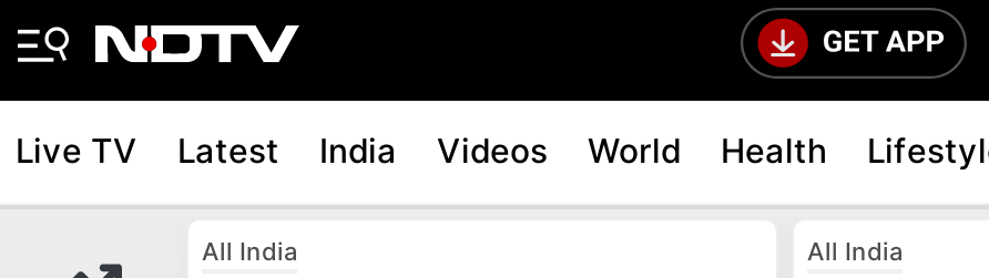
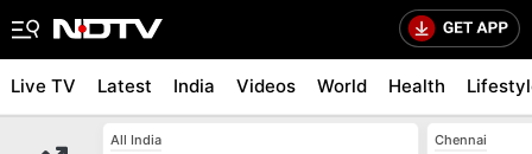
- All India
+ Chennai
